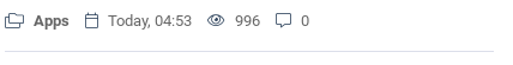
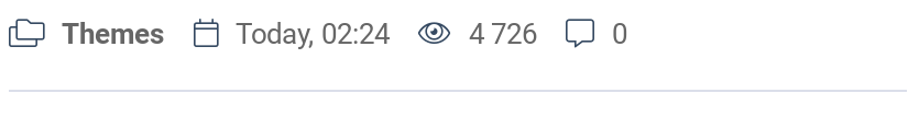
- Apps
- Today, 04:53
- 996
+ Themes
+ Today, 02:24
+ 4 726
